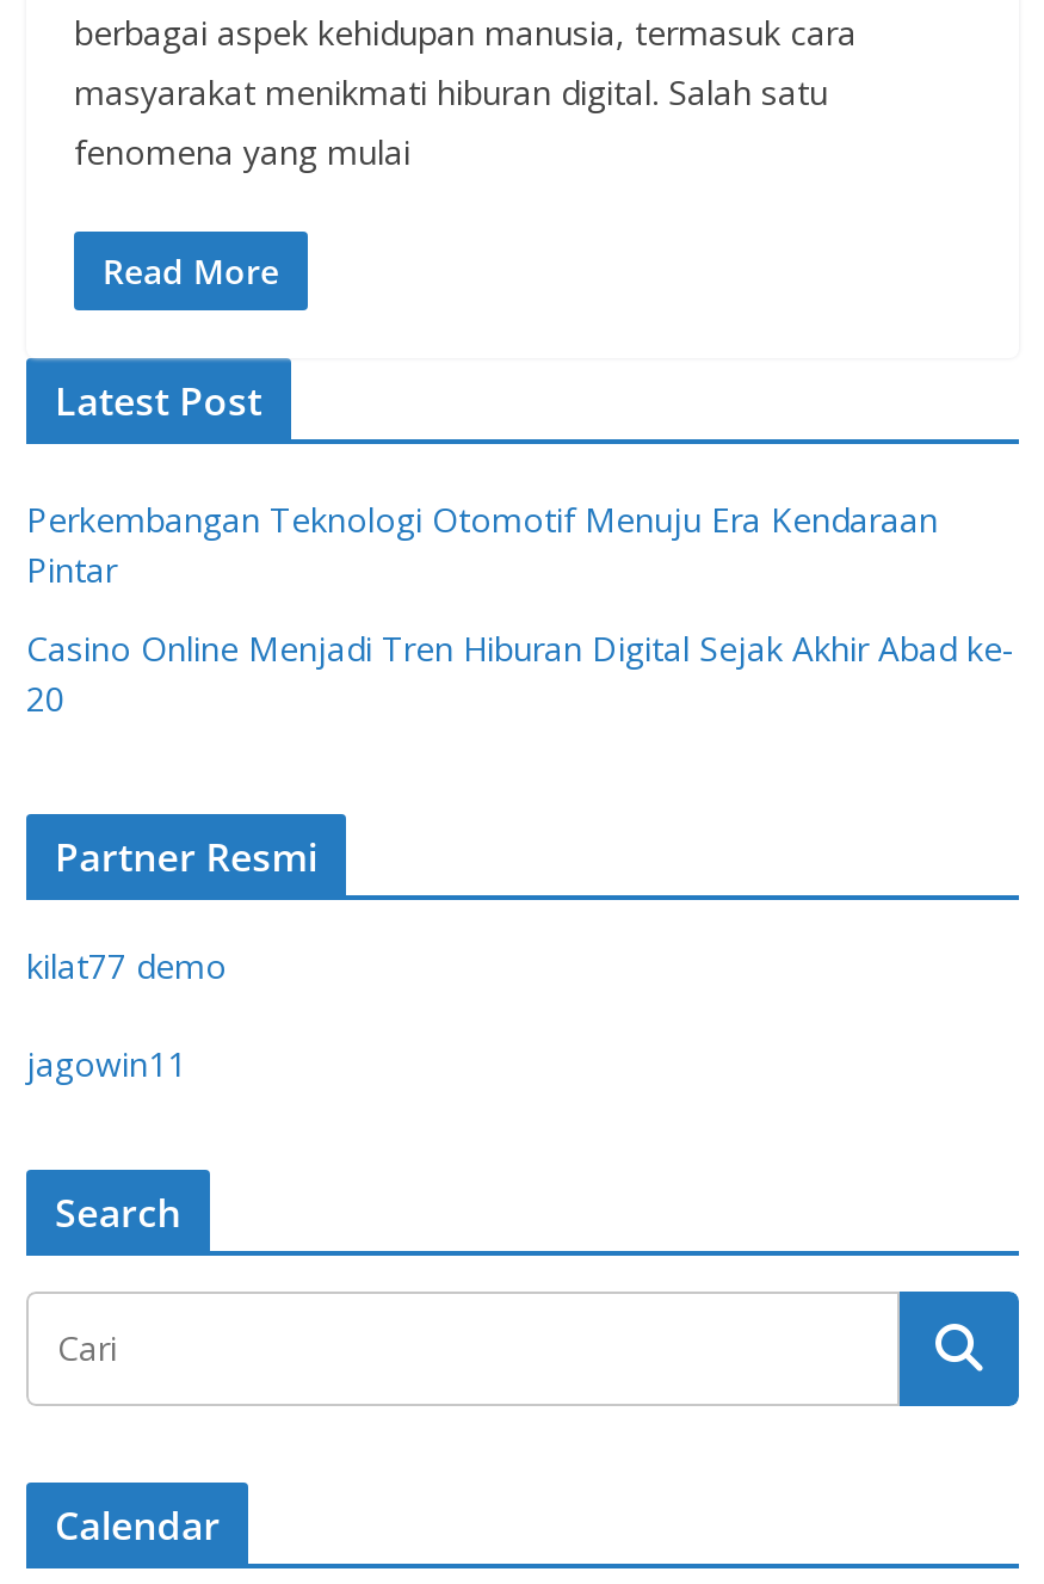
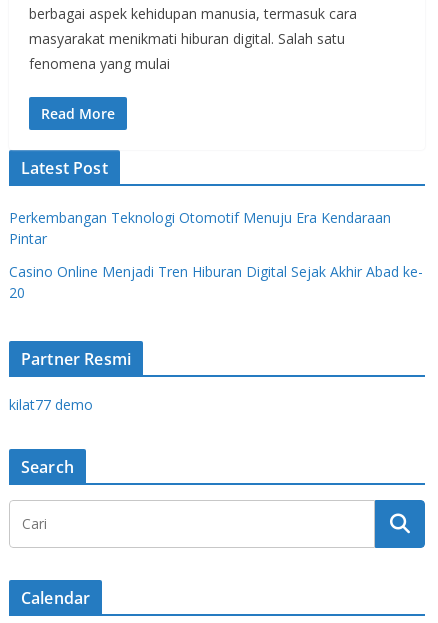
- jagowin11
